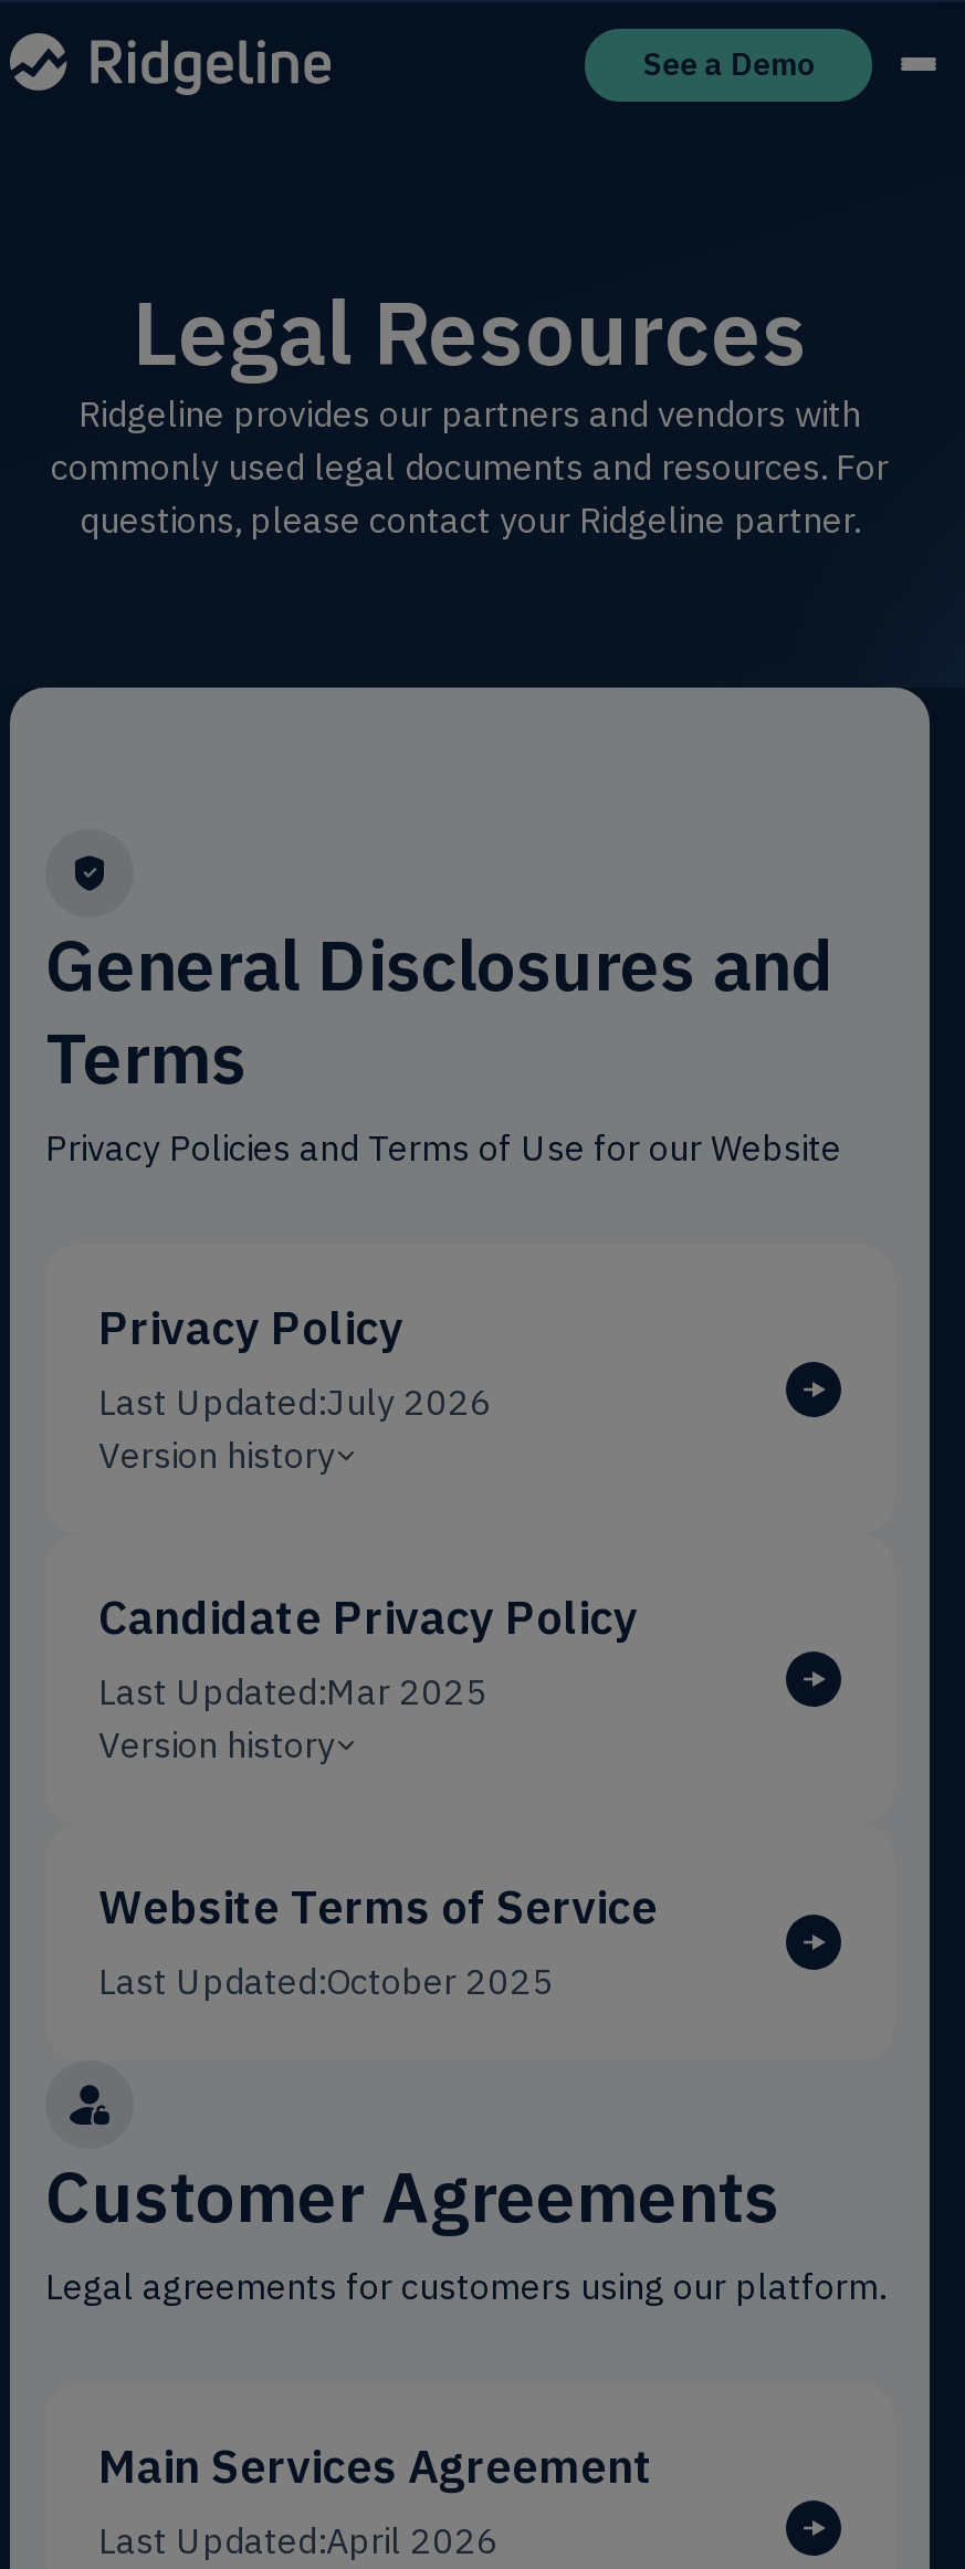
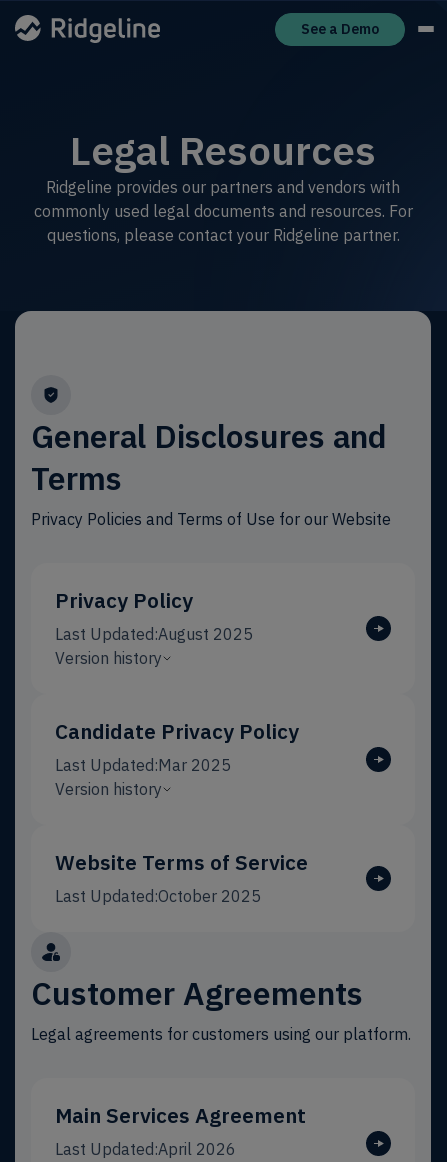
- Last Updated:July 2026
+ Last Updated:August 2025
